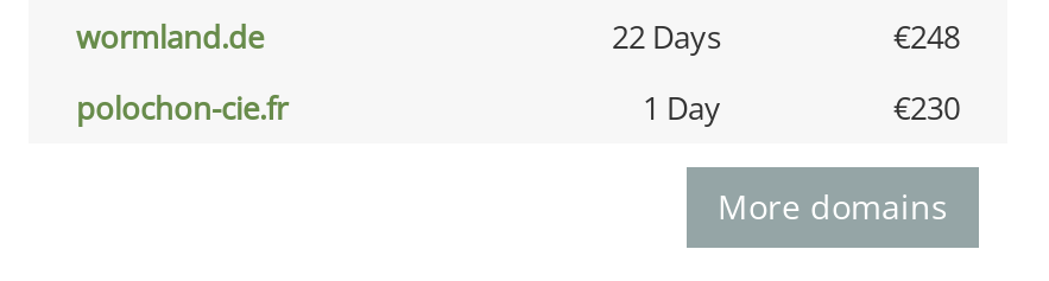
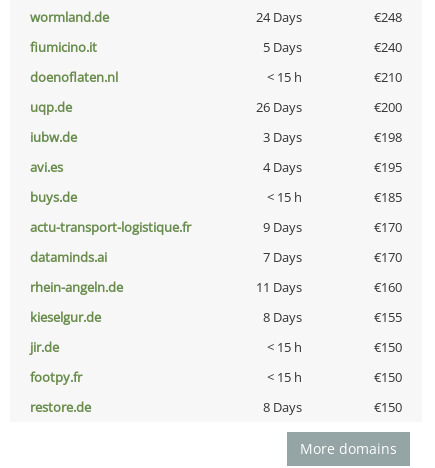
- 22 Days
+ 24 Days

- polochon-cie.fr
- 1 Day
- €230
+ fiumicino.it
+ 5 Days
+ €240
+ doenoflaten.nl
+ < 15 h
+ €210
+ uqp.de
+ 26 Days
+ €200
+ iubw.de
+ 3 Days
+ €198
+ avi.es
+ 4 Days
+ €195
+ buys.de
+ < 15 h
+ €185
+ actu-transport-logistique.fr
+ 9 Days
+ €170
+ dataminds.ai
+ 7 Days
+ €170
+ rhein-angeln.de
+ 11 Days
+ €160
+ kieselgur.de
+ 8 Days
+ €155
+ jir.de
+ < 15 h
+ €150
+ footpy.fr
+ < 15 h
+ €150
+ restore.de
+ 8 Days
+ €150
